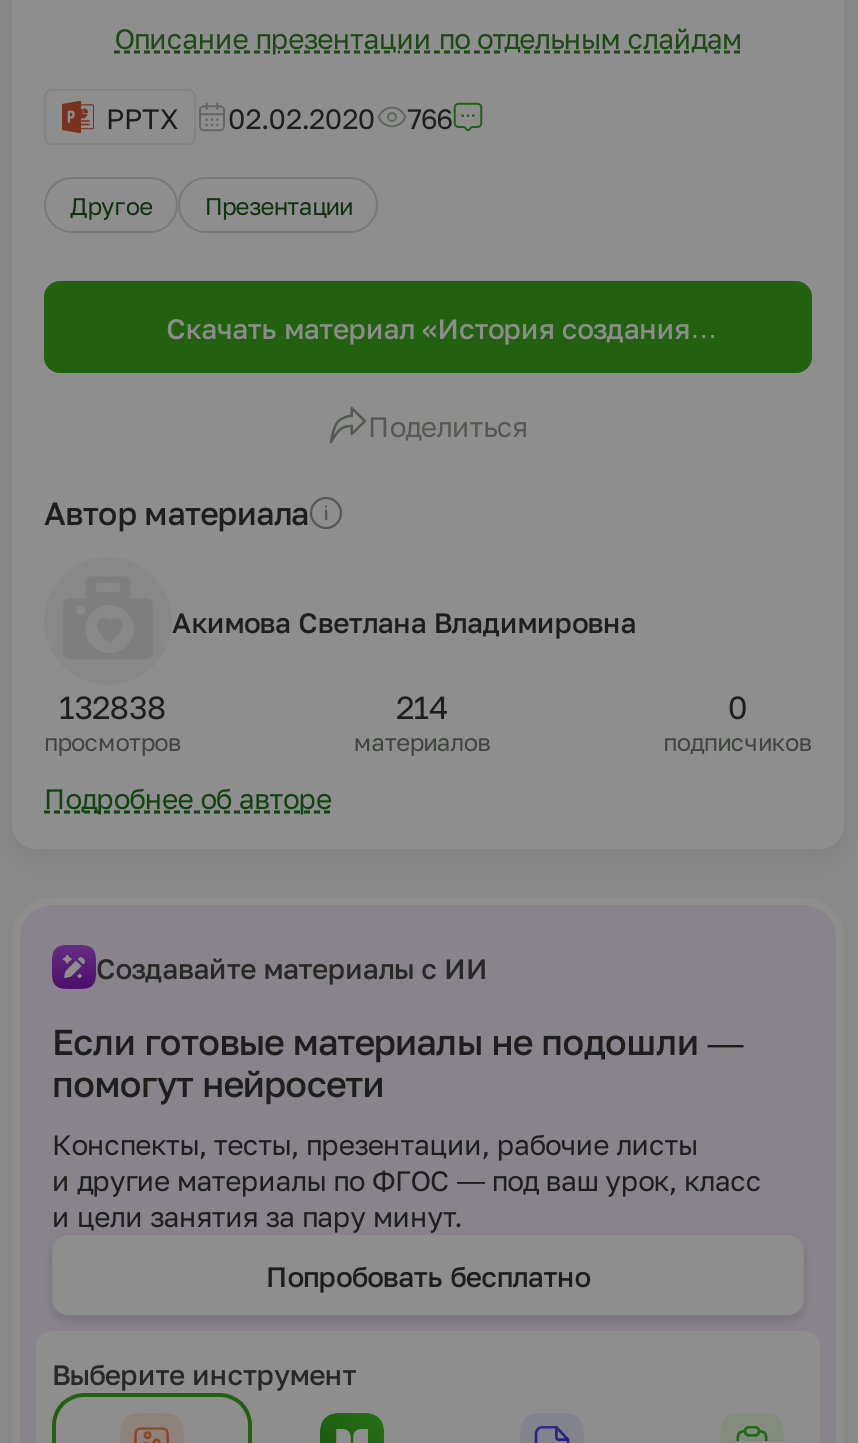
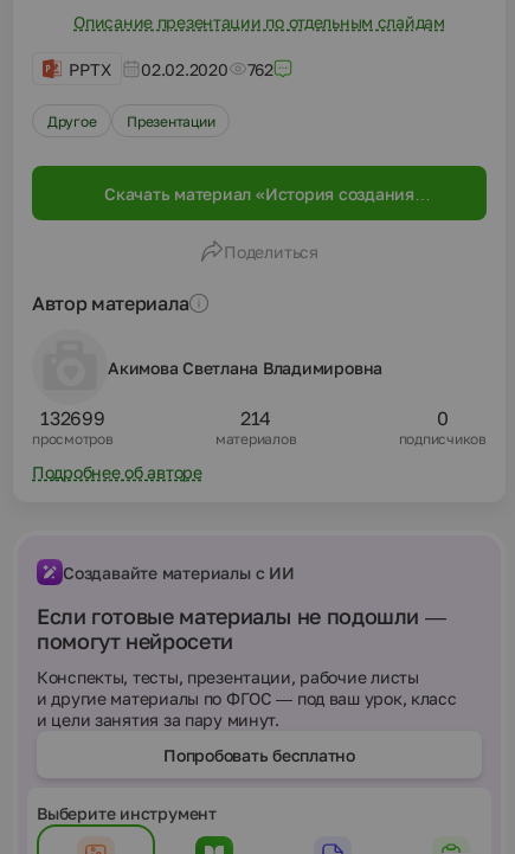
- PPTX 02.02.2020 766
+ PPTX 02.02.2020 762

- 132838
+ 132699
